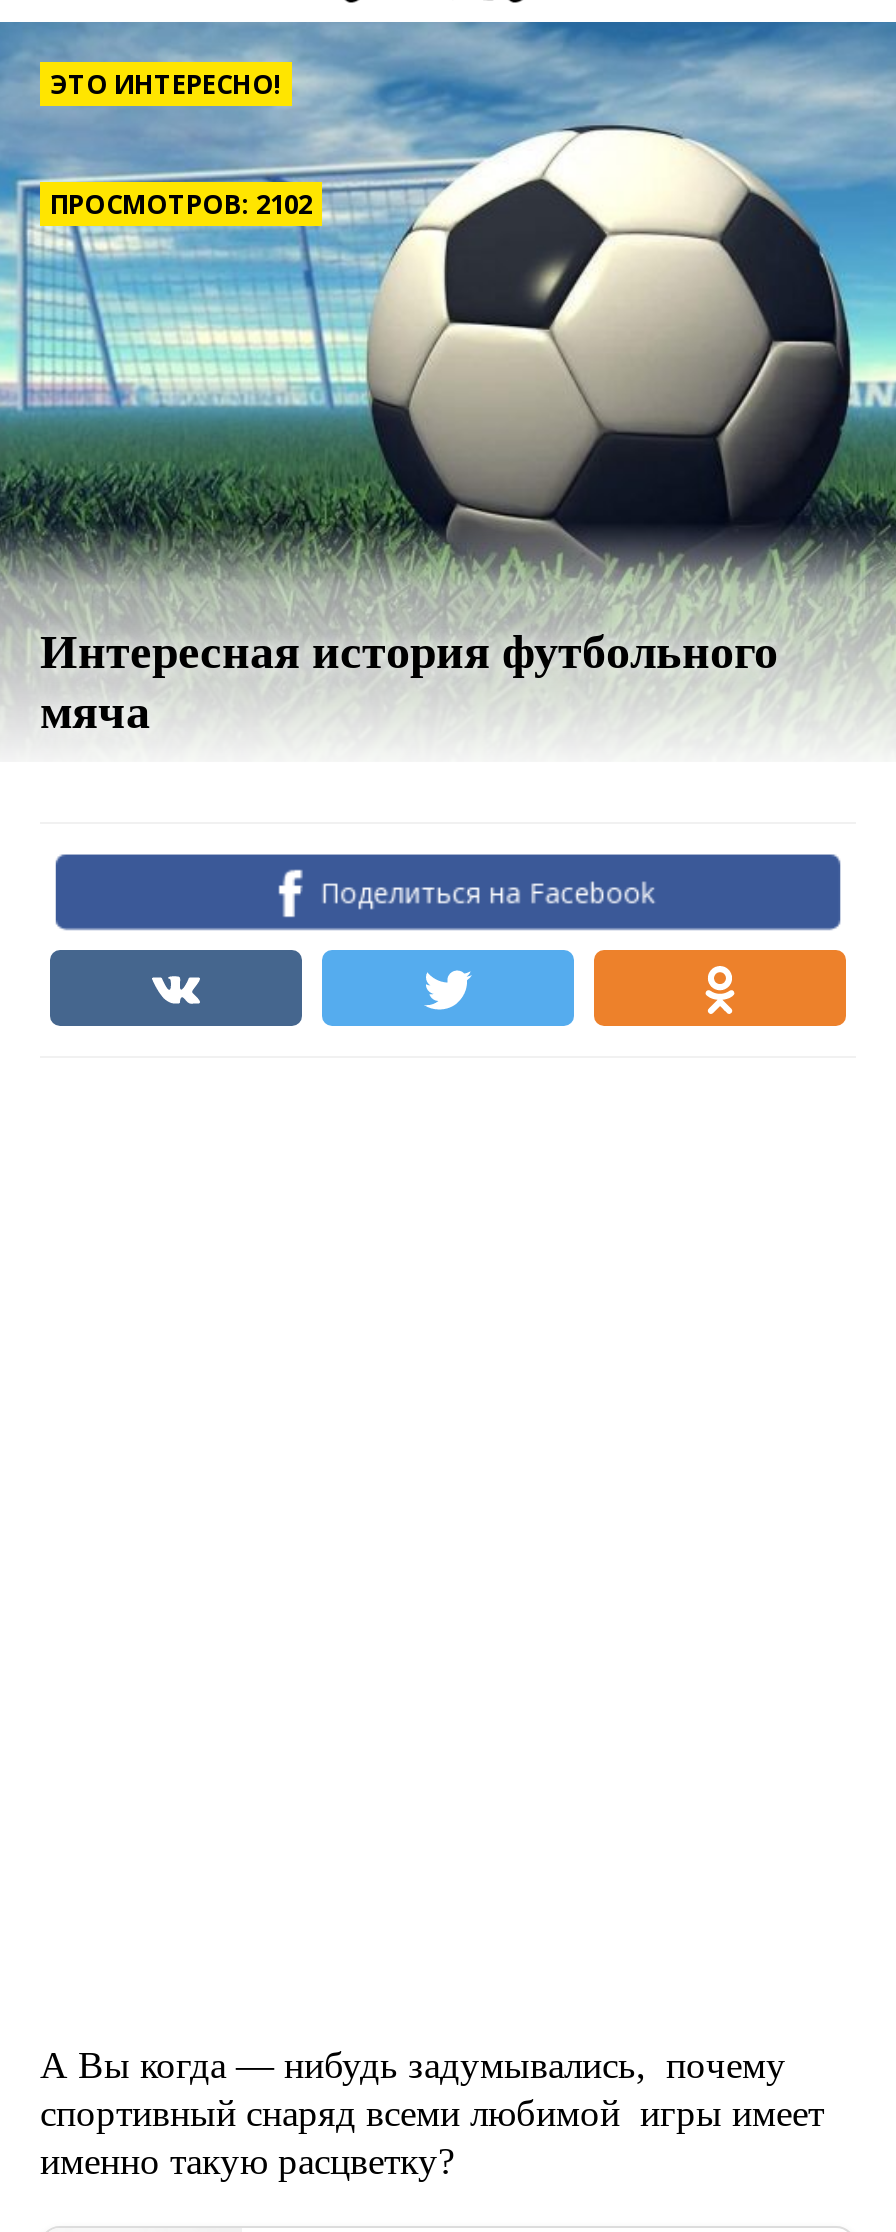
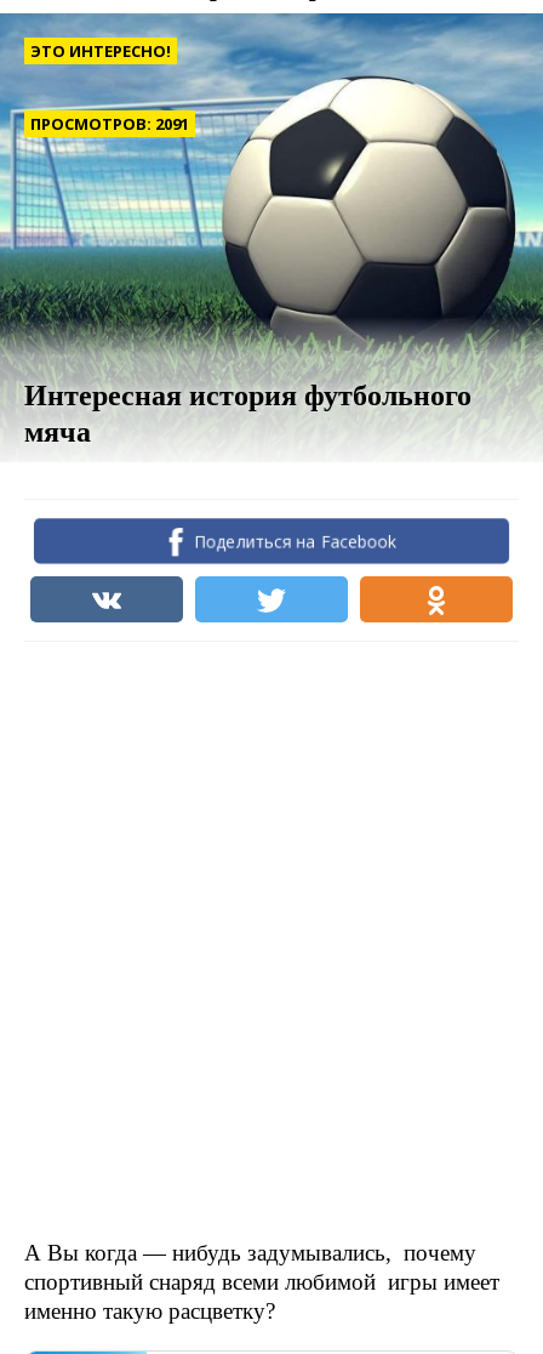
- ПРОСМОТРОВ: 2102
+ ПРОСМОТРОВ: 2091
